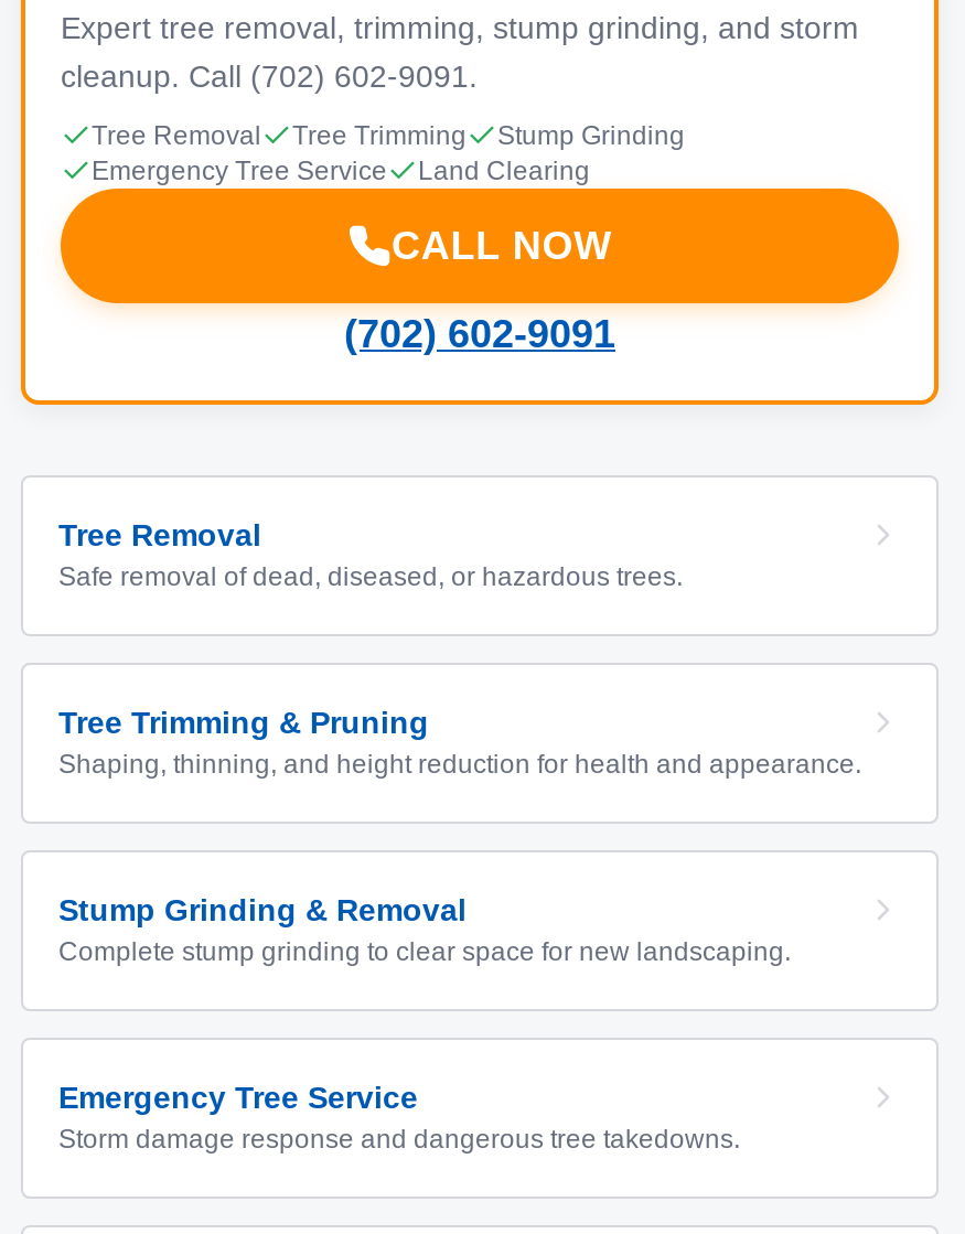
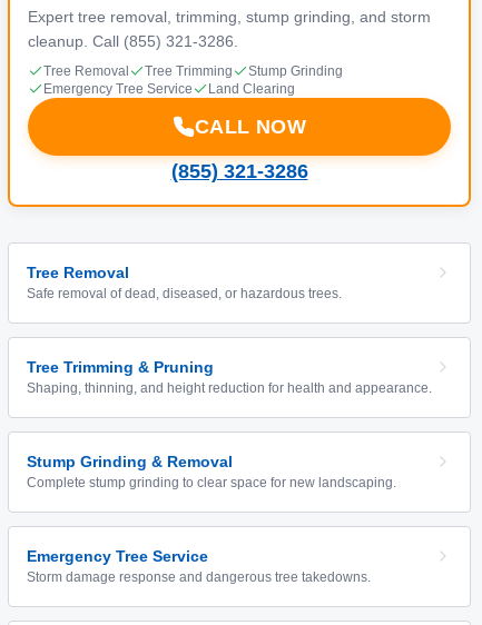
- cleanup. Call (702) 602-9091.
+ cleanup. Call (855) 321-3286.

- (702) 602-9091
+ (855) 321-3286
